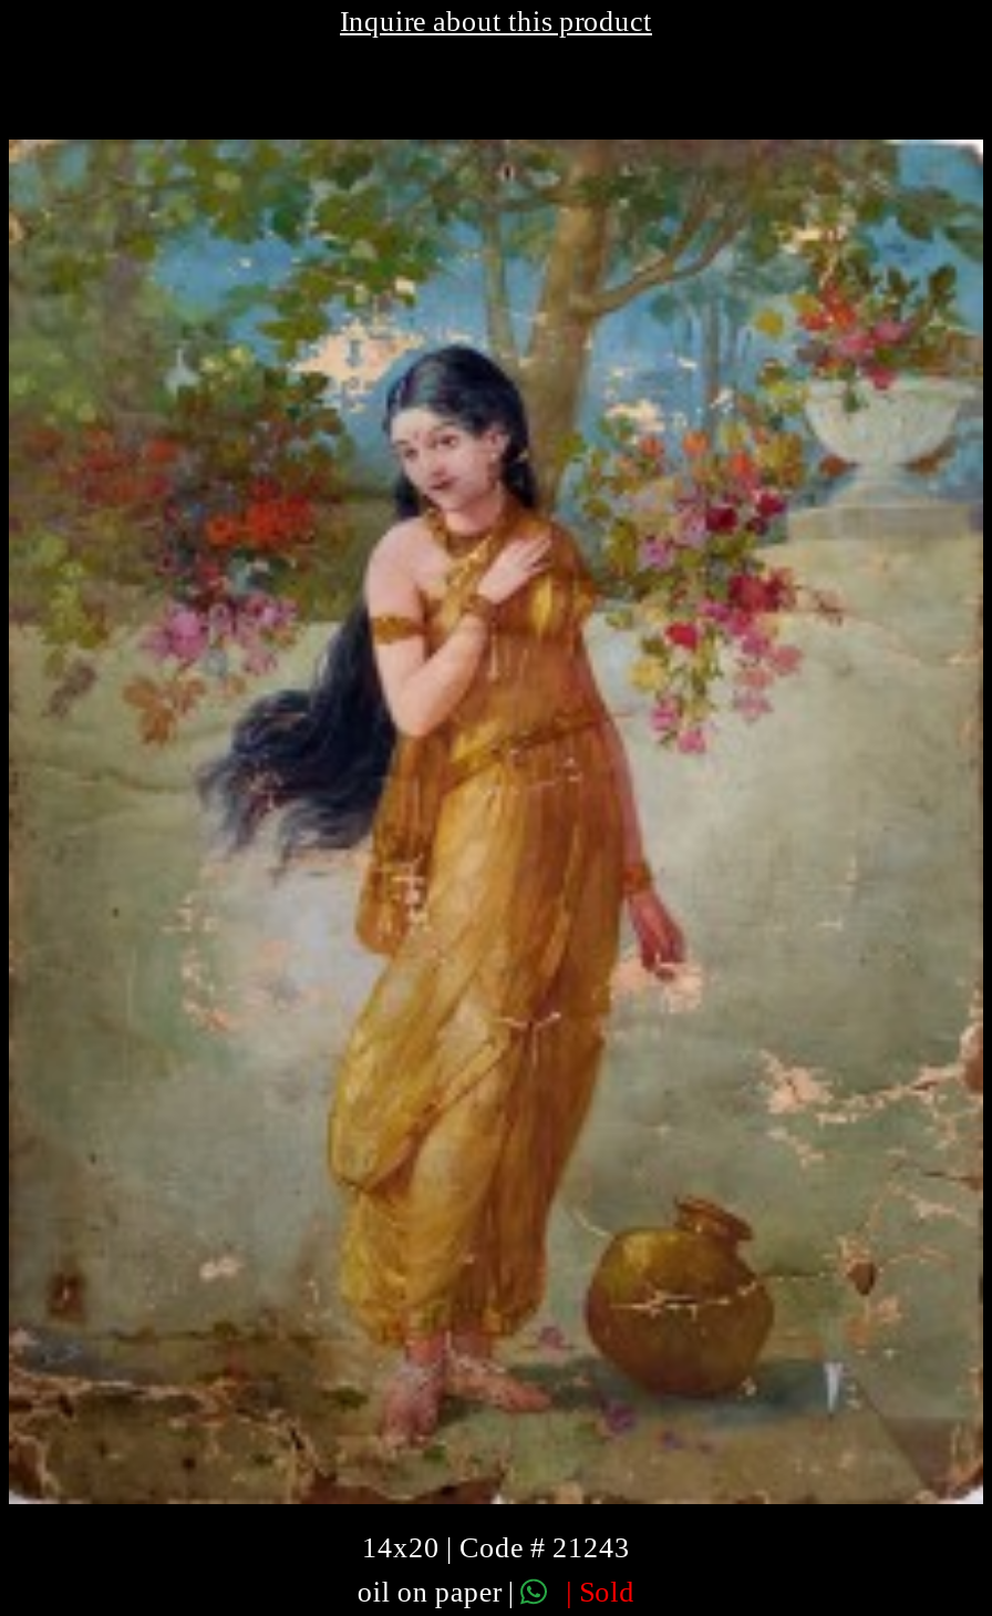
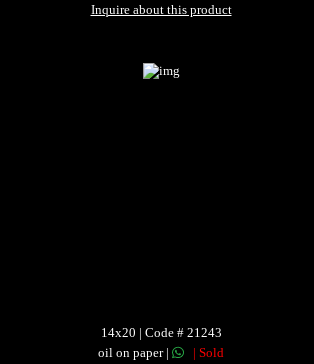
- [image]
